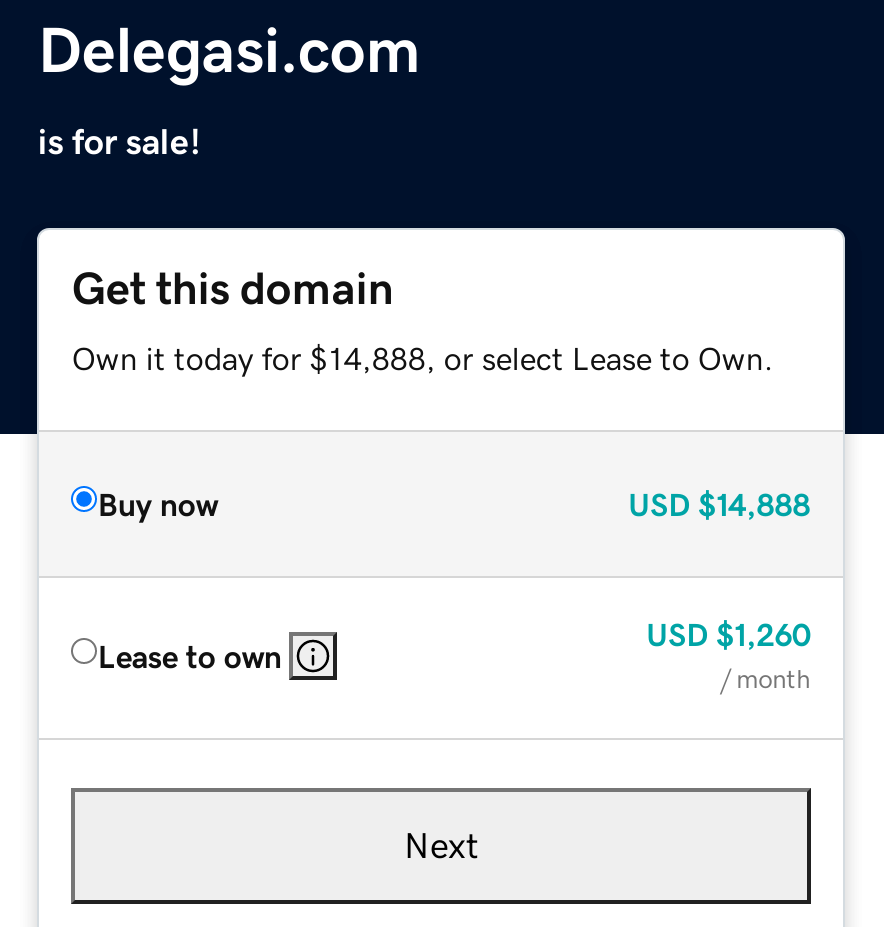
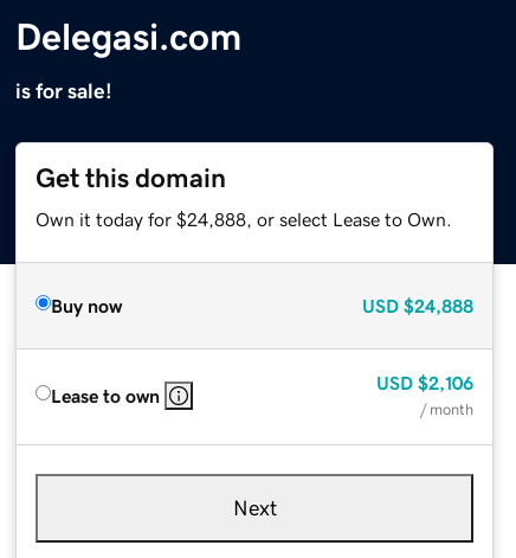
- Own it today for $14,888, or select Lease to Own.
+ Own it today for $24,888, or select Lease to Own.

- USD $14,888
+ USD $24,888

- USD $1,260
+ USD $2,106
